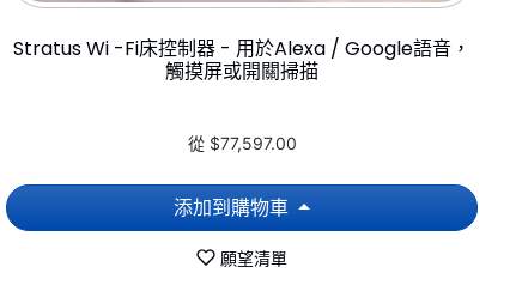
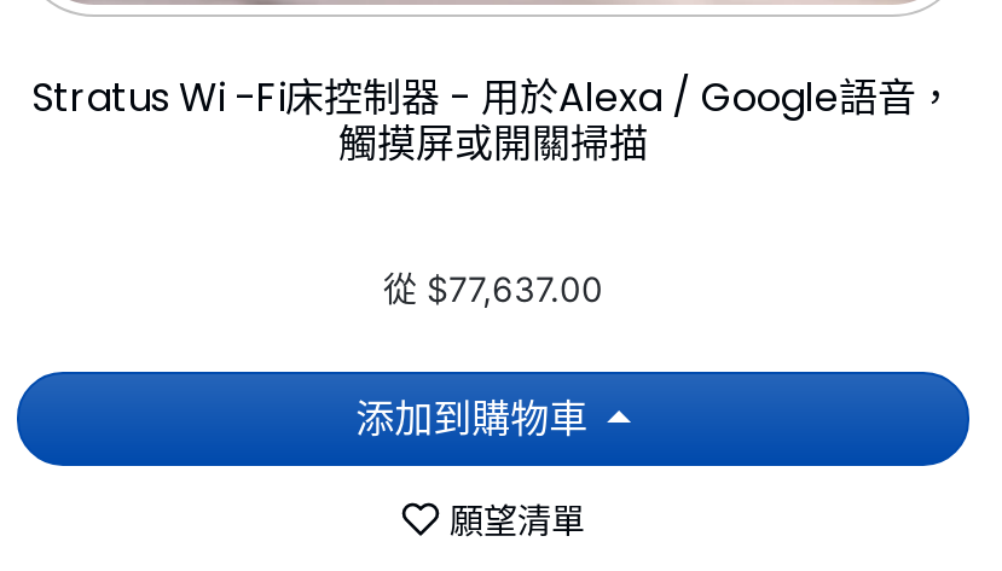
- 從 $77,597.00
+ 從 $77,637.00
